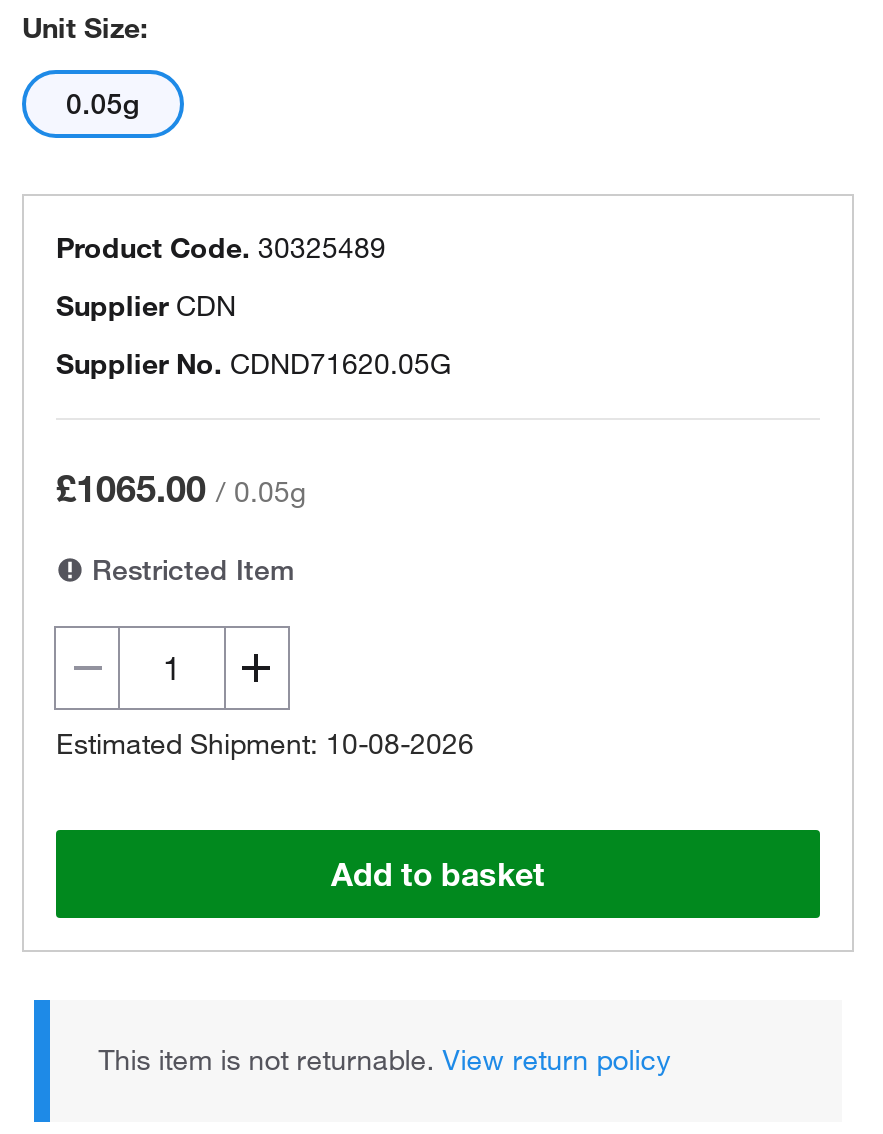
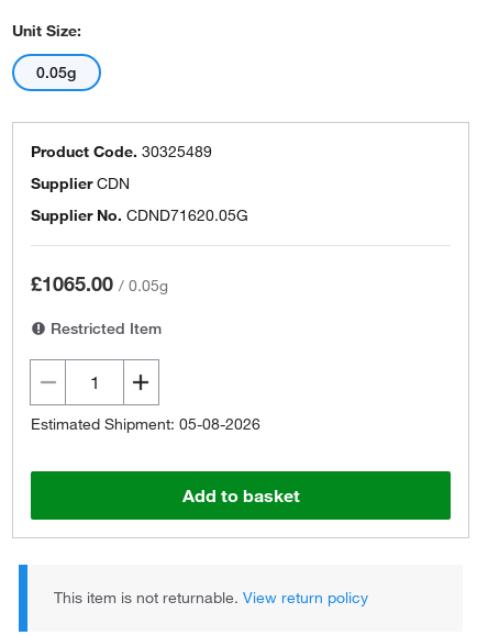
- Estimated Shipment: 10-08-2026
+ Estimated Shipment: 05-08-2026
